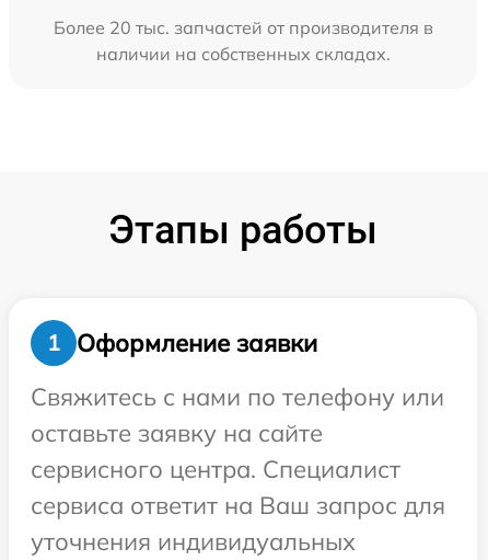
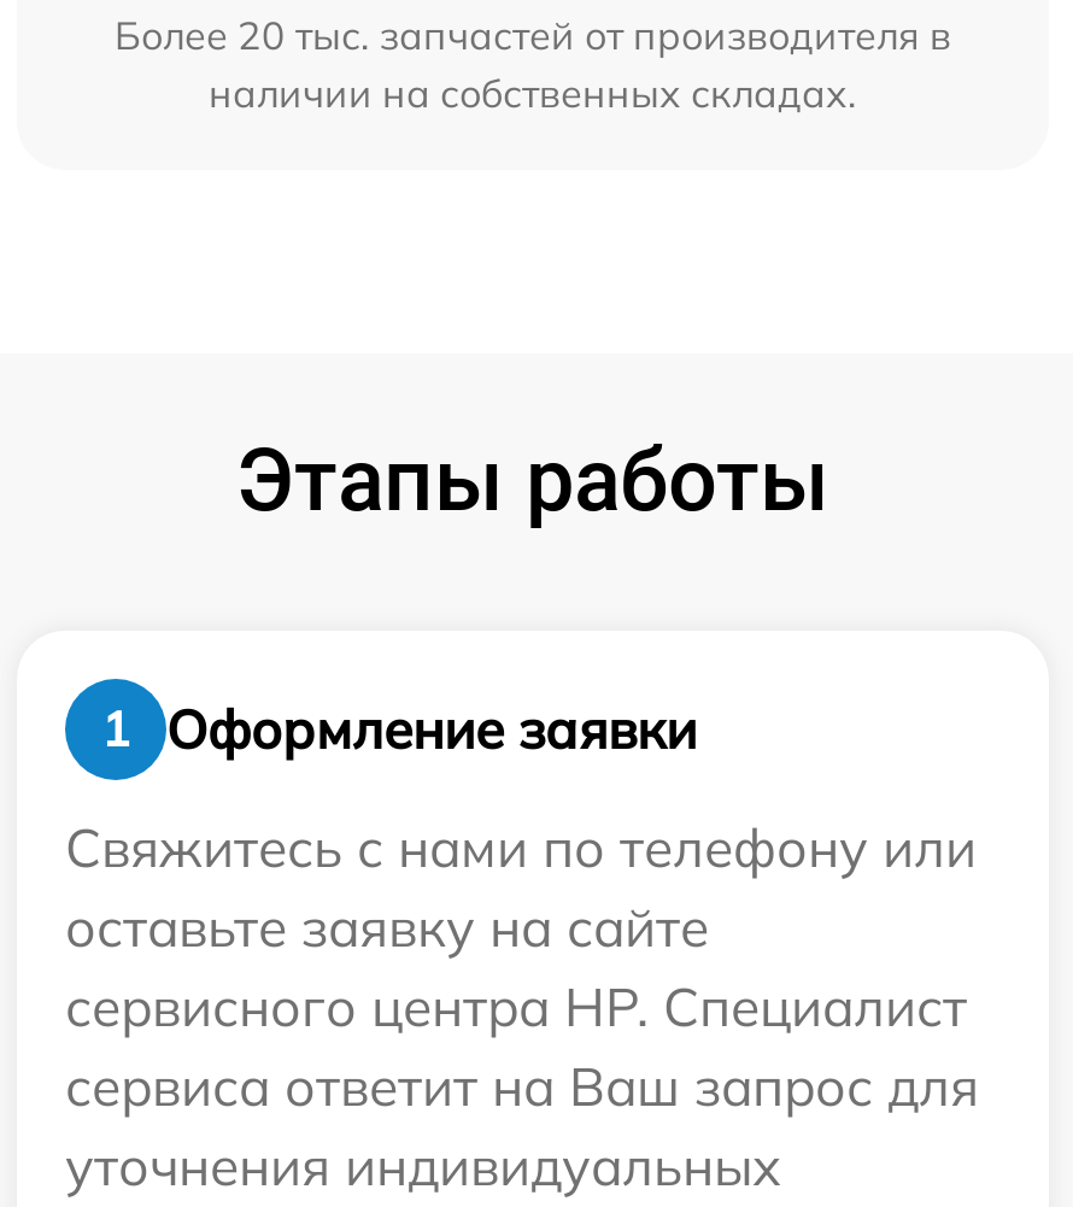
- сервисного центра. Специалист
+ сервисного центра HP. Специалист
